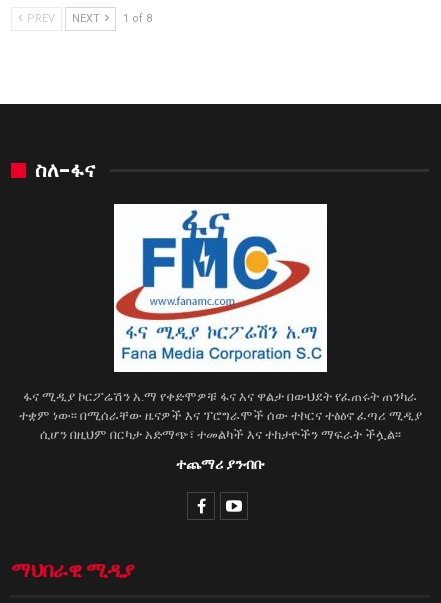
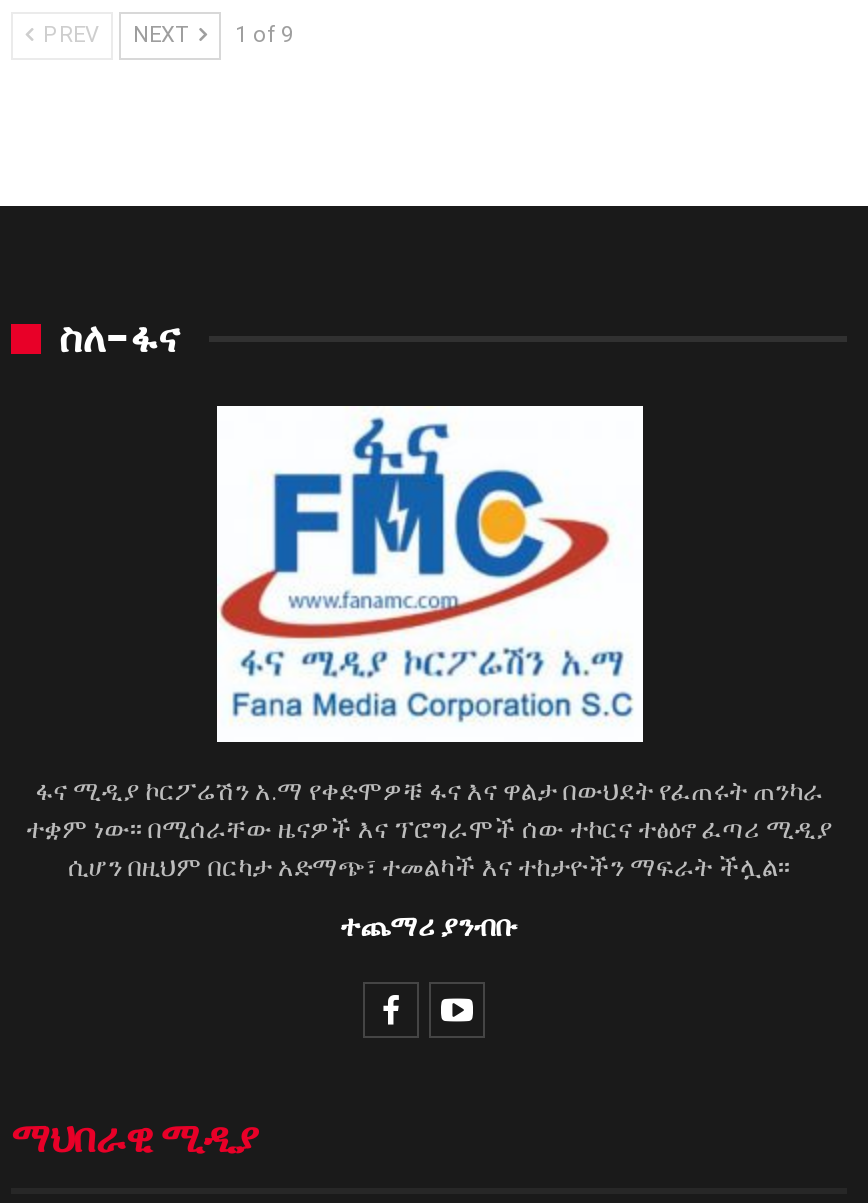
- PREV NEXT 1 of 8
+ PREV NEXT 1 of 9
